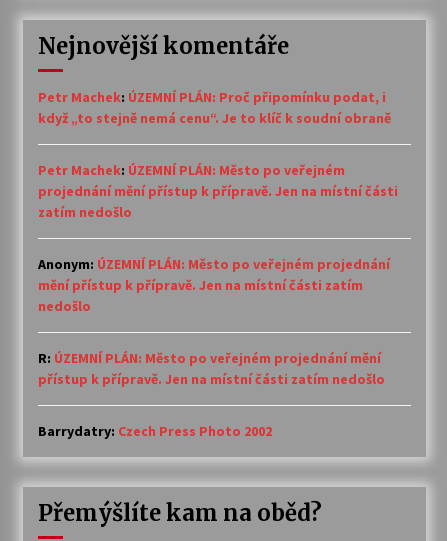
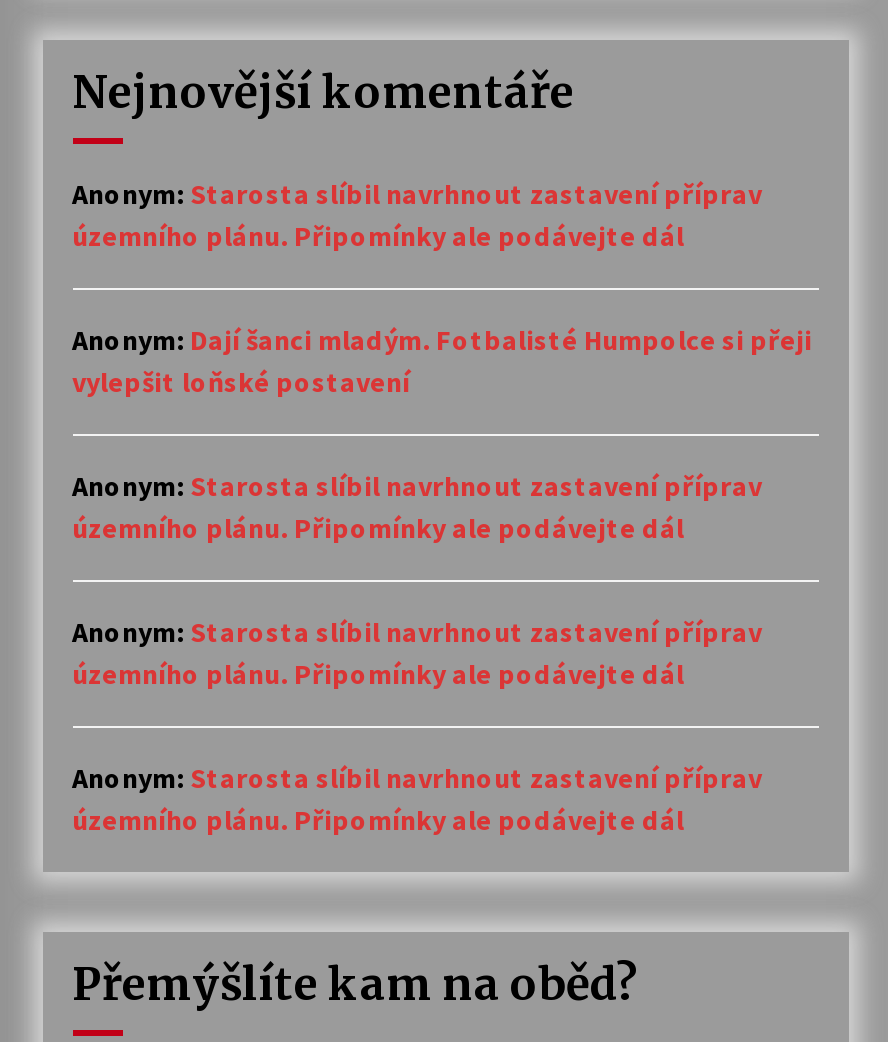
- Petr Machek: ÚZEMNÍ PLÁN: Proč připomínku podat, i
- když „to stejně nemá cenu“. Je to klíč k soudní obraně
+ Anonym: Starosta slíbil navrhnout zastavení příprav
+ územního plánu. Připomínky ale podávejte dál

- Petr Machek: ÚZEMNÍ PLÁN: Město po veřejném
- projednání mění přístup k přípravě. Jen na místní části
- zatím nedošlo
+ Anonym: Dají šanci mladým. Fotbalisté Humpolce si přeji
+ vylepšit loňské postavení

- Anonym: ÚZEMNÍ PLÁN: Město po veřejném projednání
- mění přístup k přípravě. Jen na místní části zatím
- nedošlo
+ Anonym: Starosta slíbil navrhnout zastavení příprav
+ územního plánu. Připomínky ale podávejte dál

- R: ÚZEMNÍ PLÁN: Město po veřejném projednání mění
- přístup k přípravě. Jen na místní části zatím nedošlo
+ Anonym: Starosta slíbil navrhnout zastavení příprav
+ územního plánu. Připomínky ale podávejte dál

- Barrydatry: Czech Press Photo 2002
+ Anonym: Starosta slíbil navrhnout zastavení příprav
+ územního plánu. Připomínky ale podávejte dál
